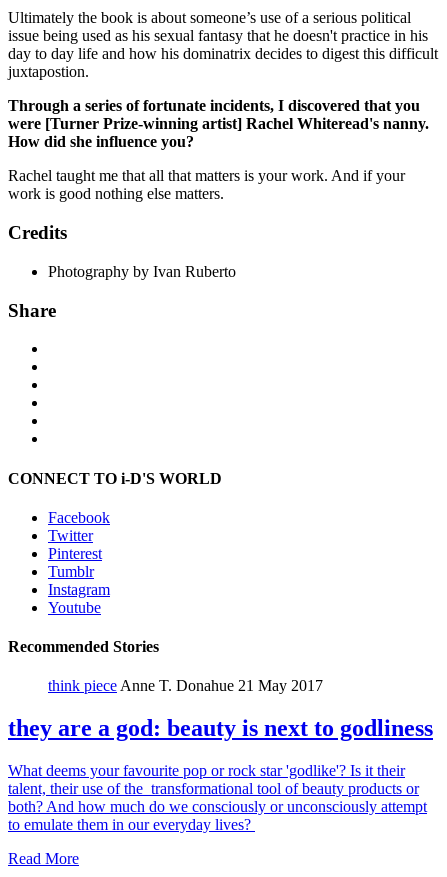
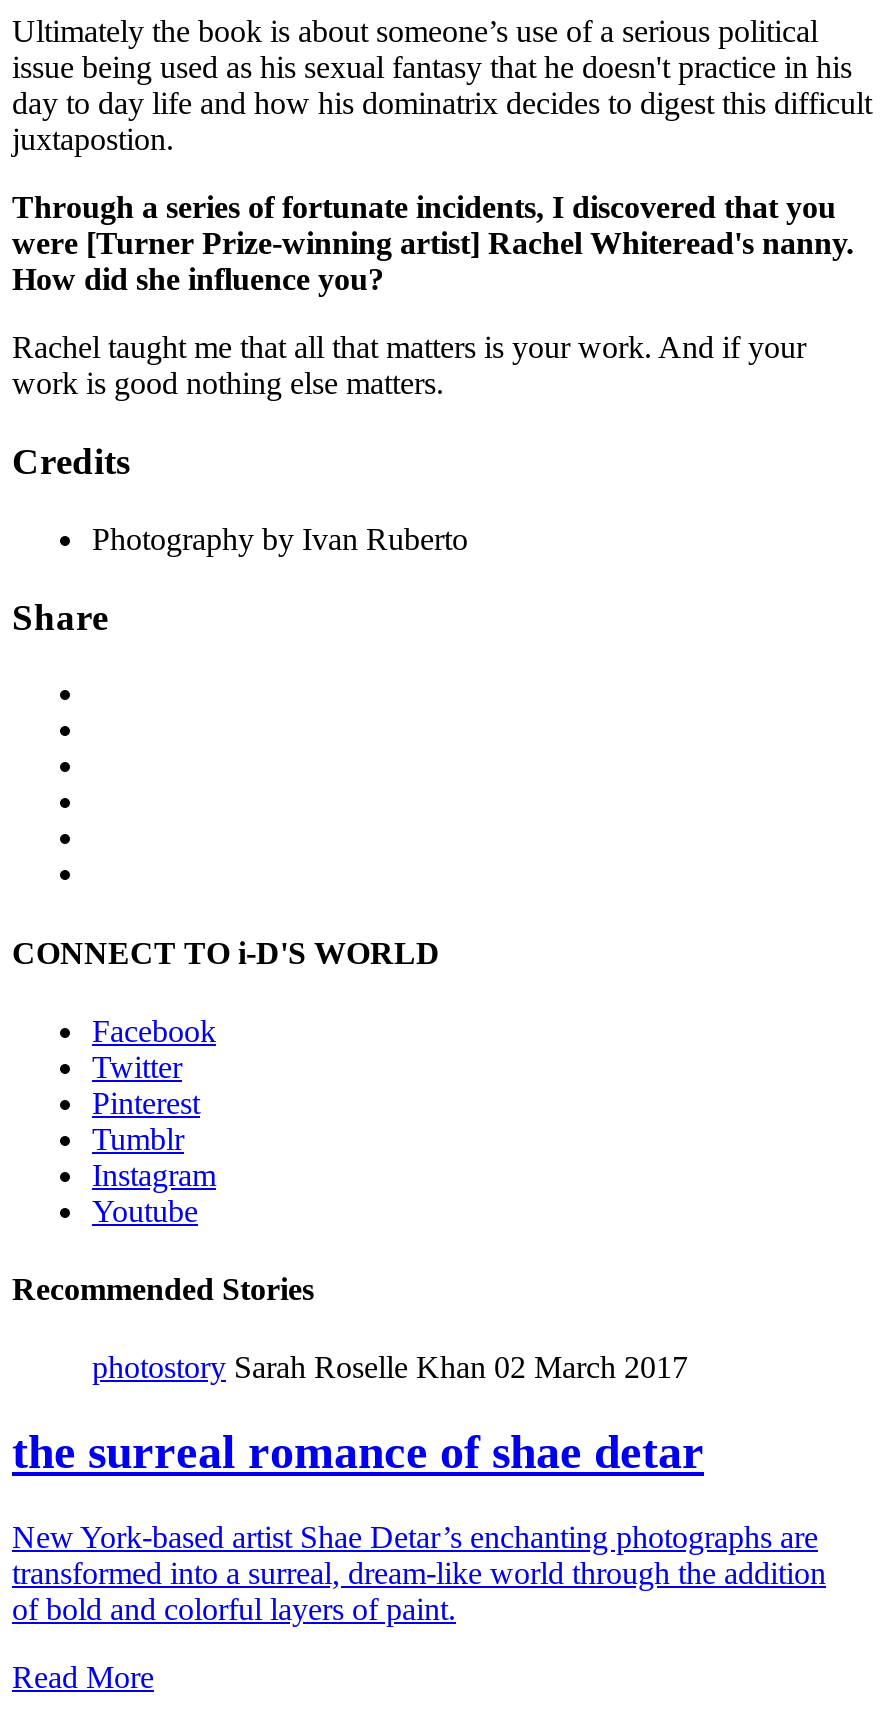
- think piece Anne T. Donahue 21 May 2017
+ photostory Sarah Roselle Khan 02 March 2017

- they are a god: beauty is next to godliness
+ the surreal romance of shae detar

- What deems your favourite pop or rock star 'godlike'? Is it their
- talent, their use of the transformational tool of beauty products or
- both? And how much do we consciously or unconsciously attempt
- to emulate them in our everyday lives?
+ New York-based artist Shae Detar’s enchanting photographs are
+ transformed into a surreal, dream-like world through the addition
+ of bold and colorful layers of paint.
